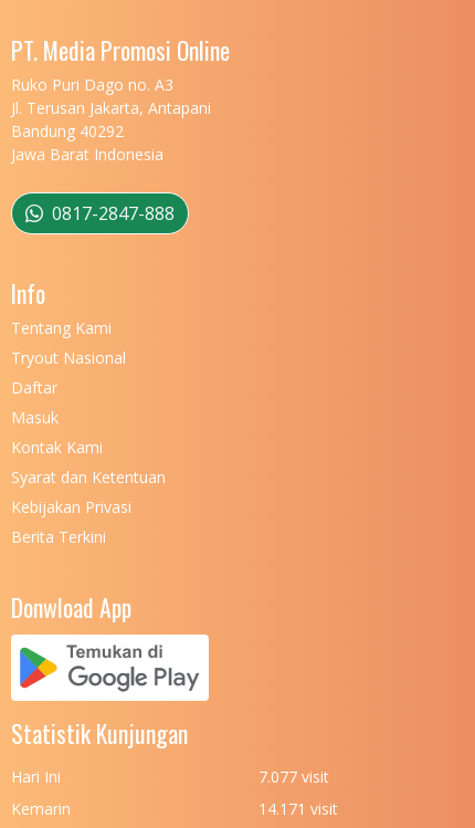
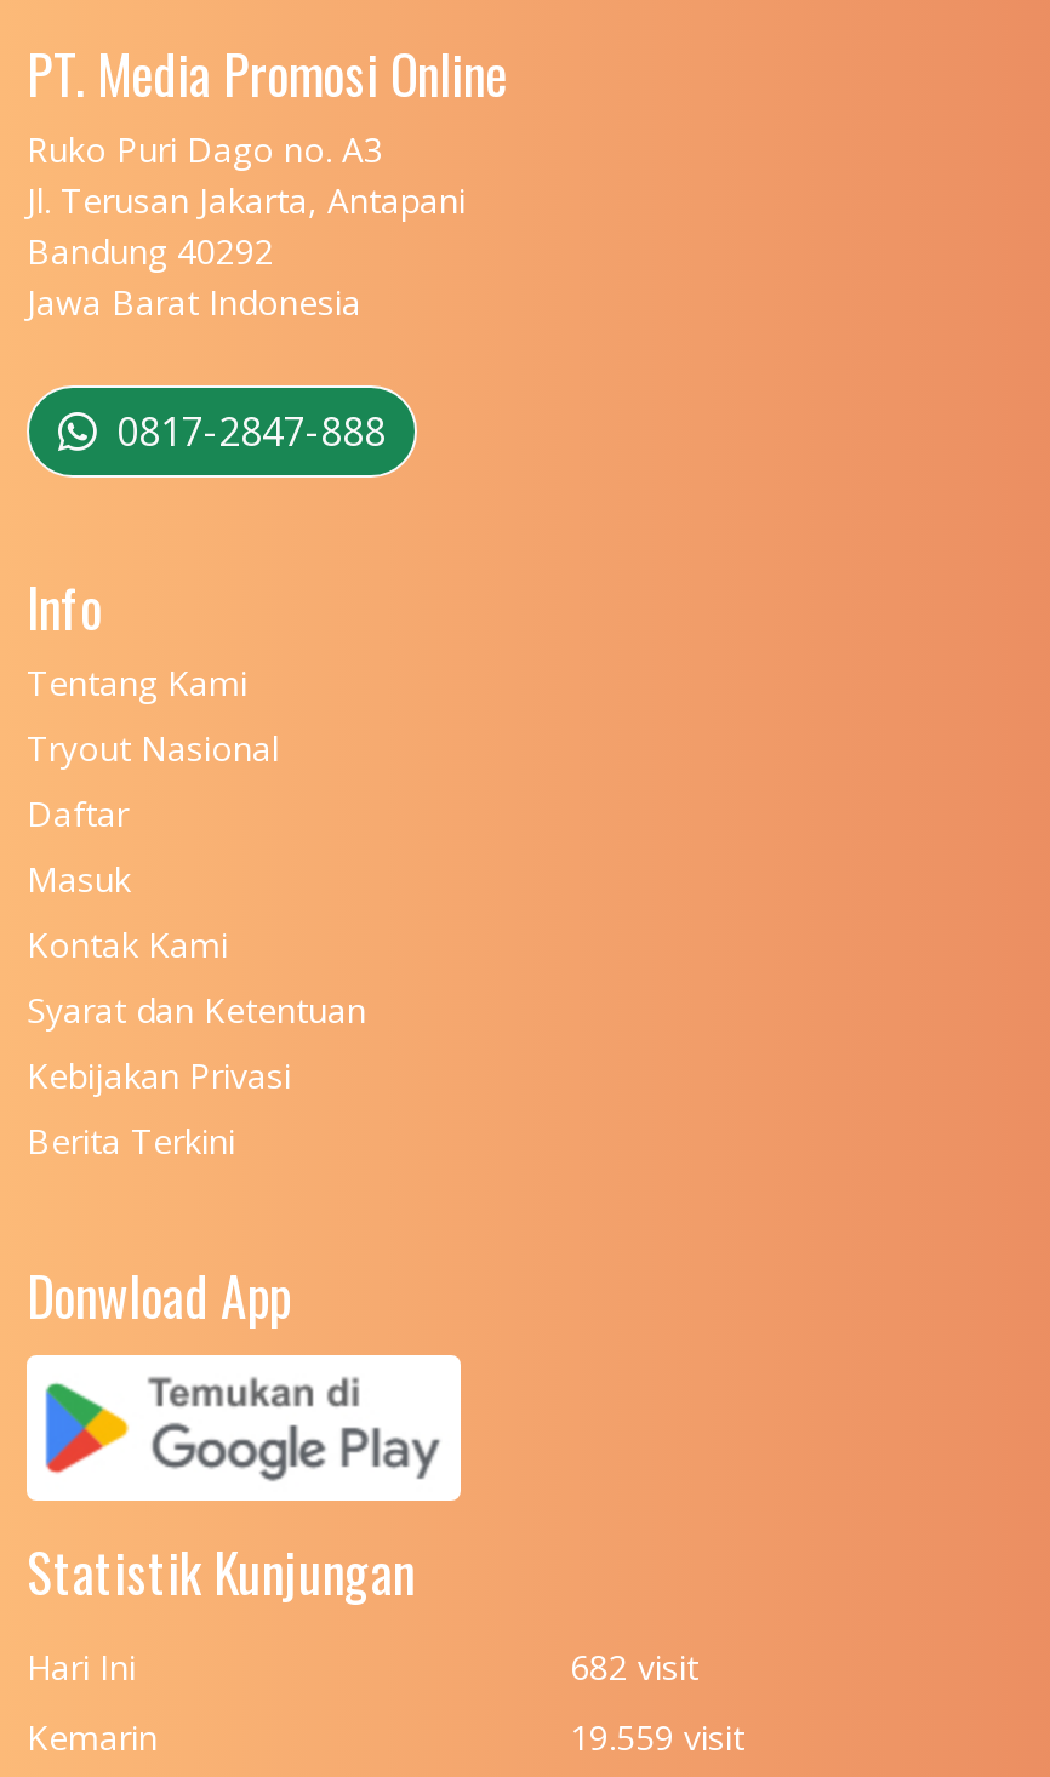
- 7.077 visit
+ 682 visit

- 14.171 visit
+ 19.559 visit
